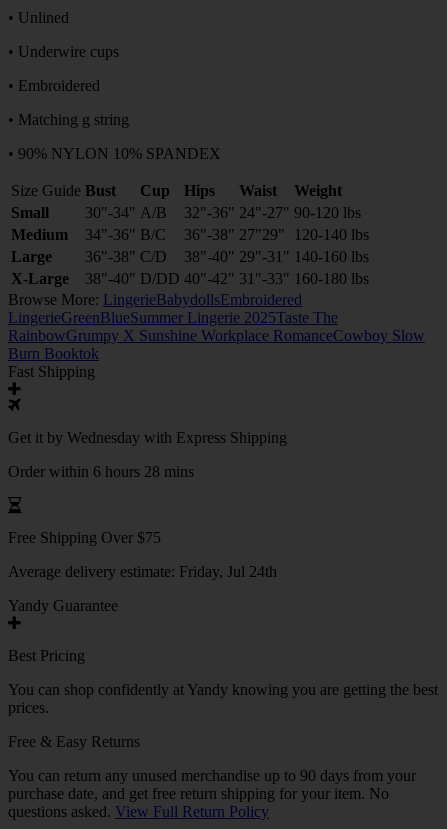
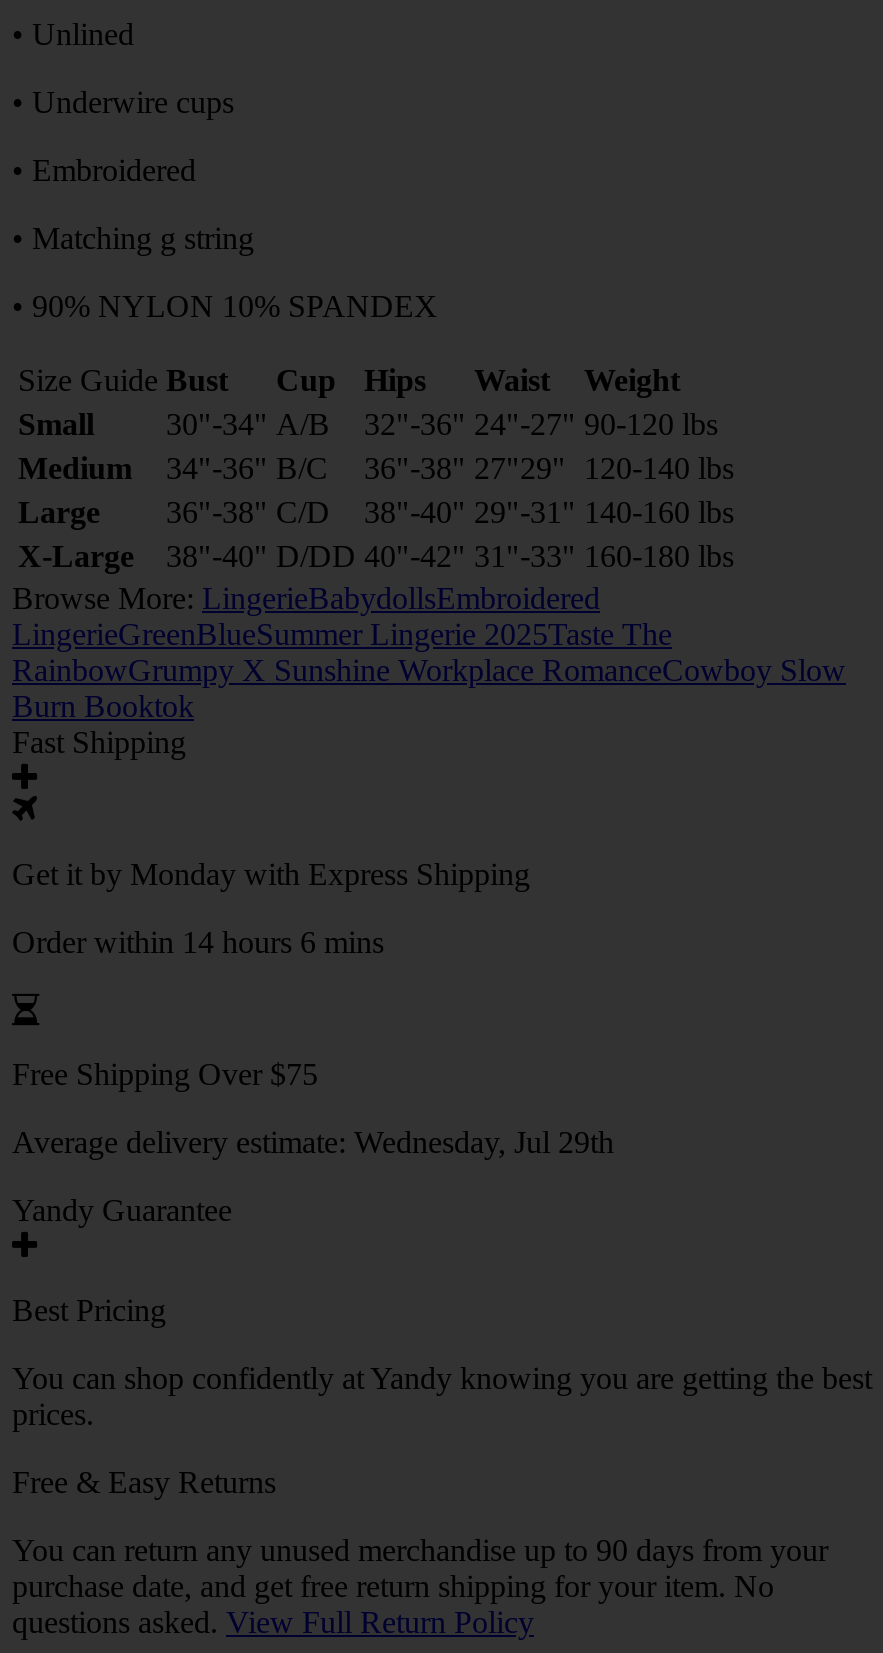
- Get it by Wednesday with Express Shipping
+ Get it by Monday with Express Shipping

- Order within 6 hours 28 mins
+ Order within 14 hours 6 mins

- Average delivery estimate: Friday, Jul 24th
+ Average delivery estimate: Wednesday, Jul 29th
